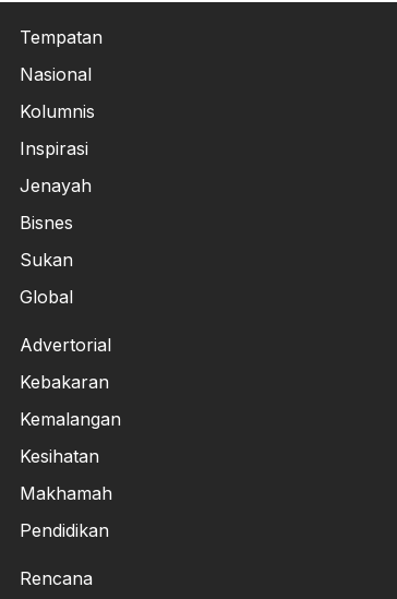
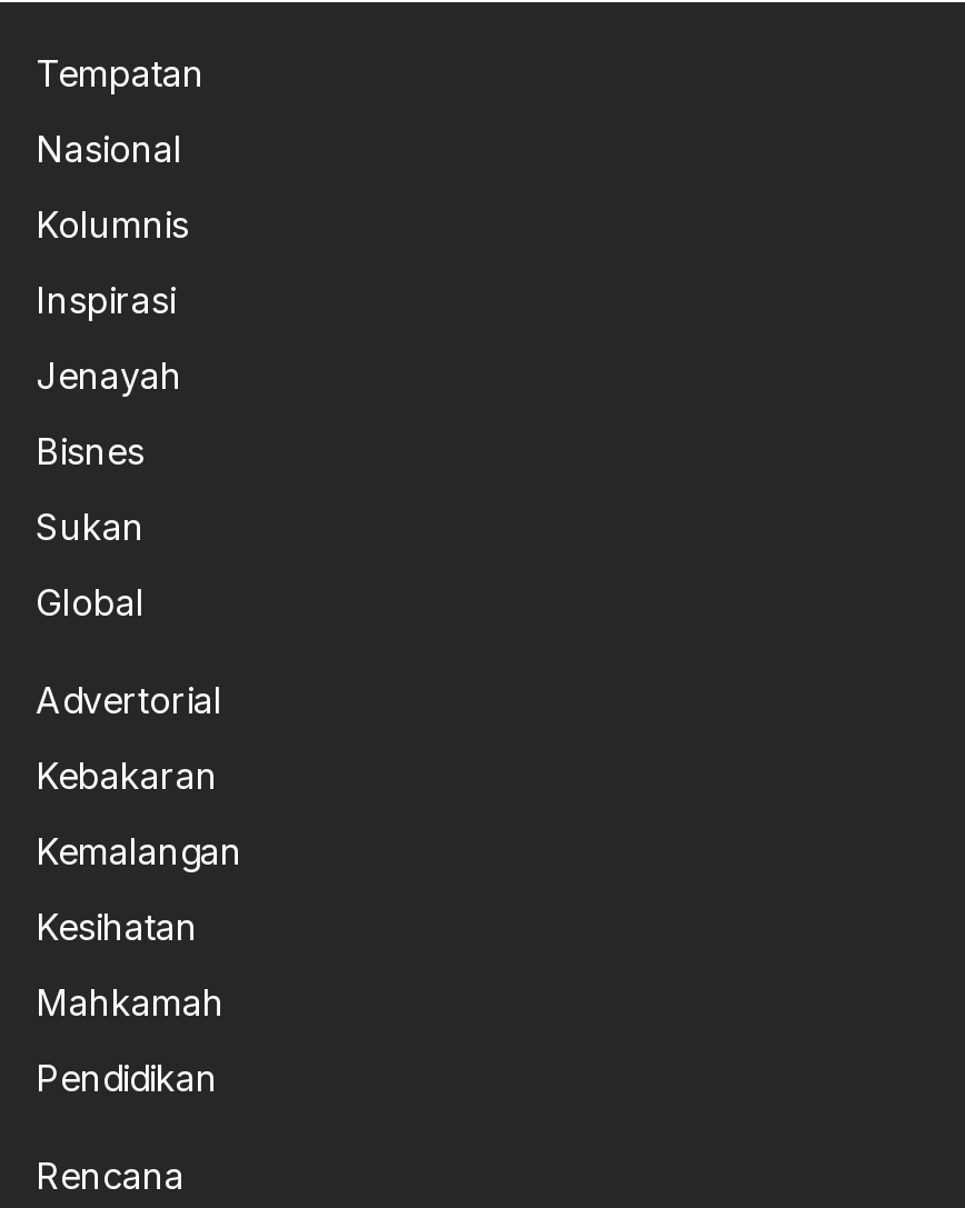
- Makhamah
+ Mahkamah
